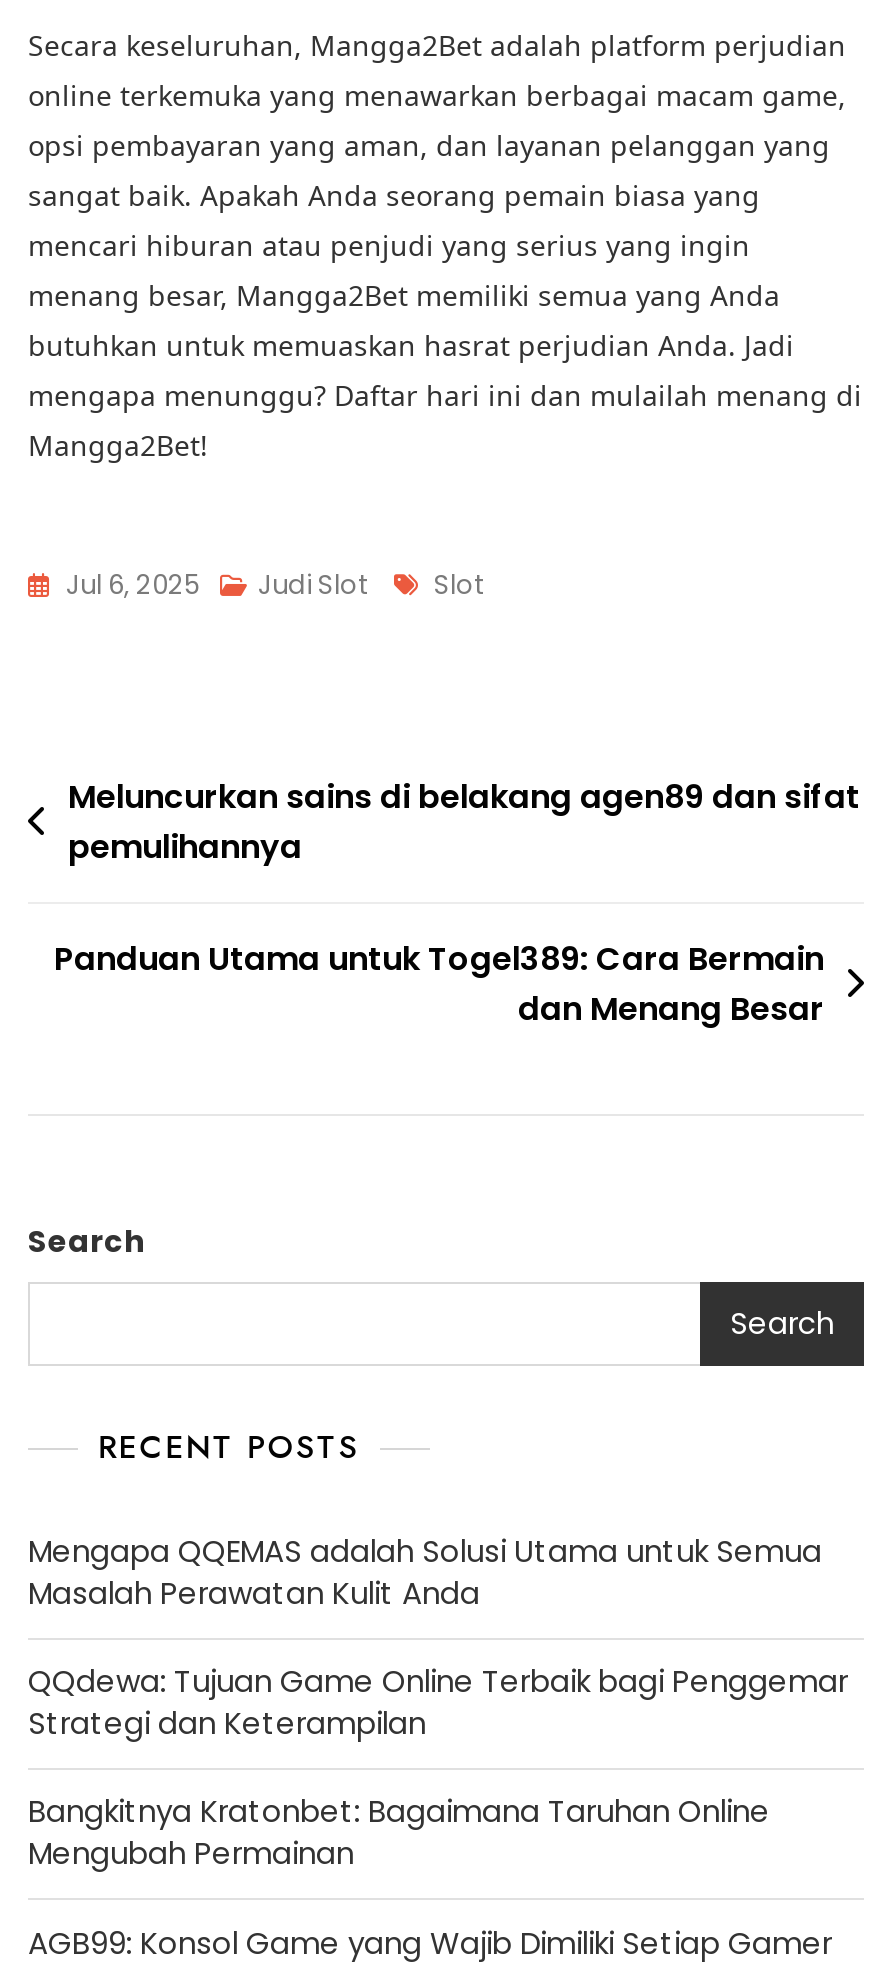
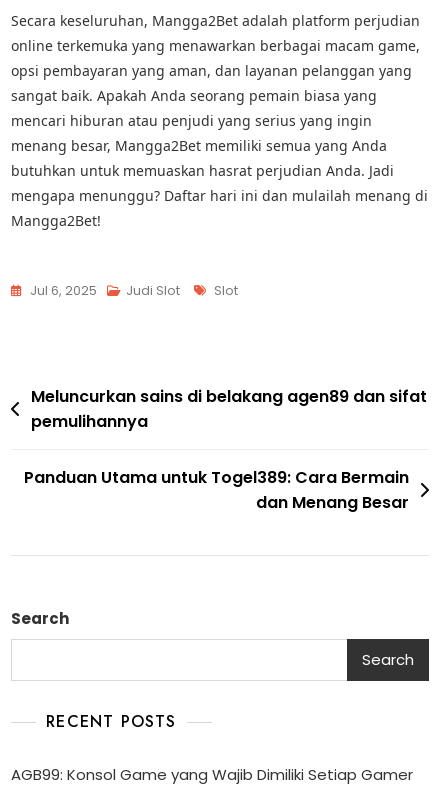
- Mengapa QQEMAS adalah Solusi Utama untuk Semua
- Masalah Perawatan Kulit Anda
- QQdewa: Tujuan Game Online Terbaik bagi Penggemar
- Strategi dan Keterampilan
- Bangkitnya Kratonbet: Bagaimana Taruhan Online
- Mengubah Permainan
